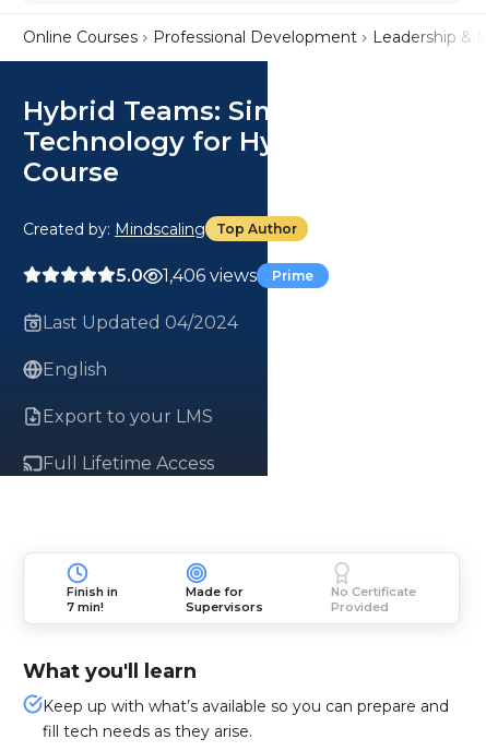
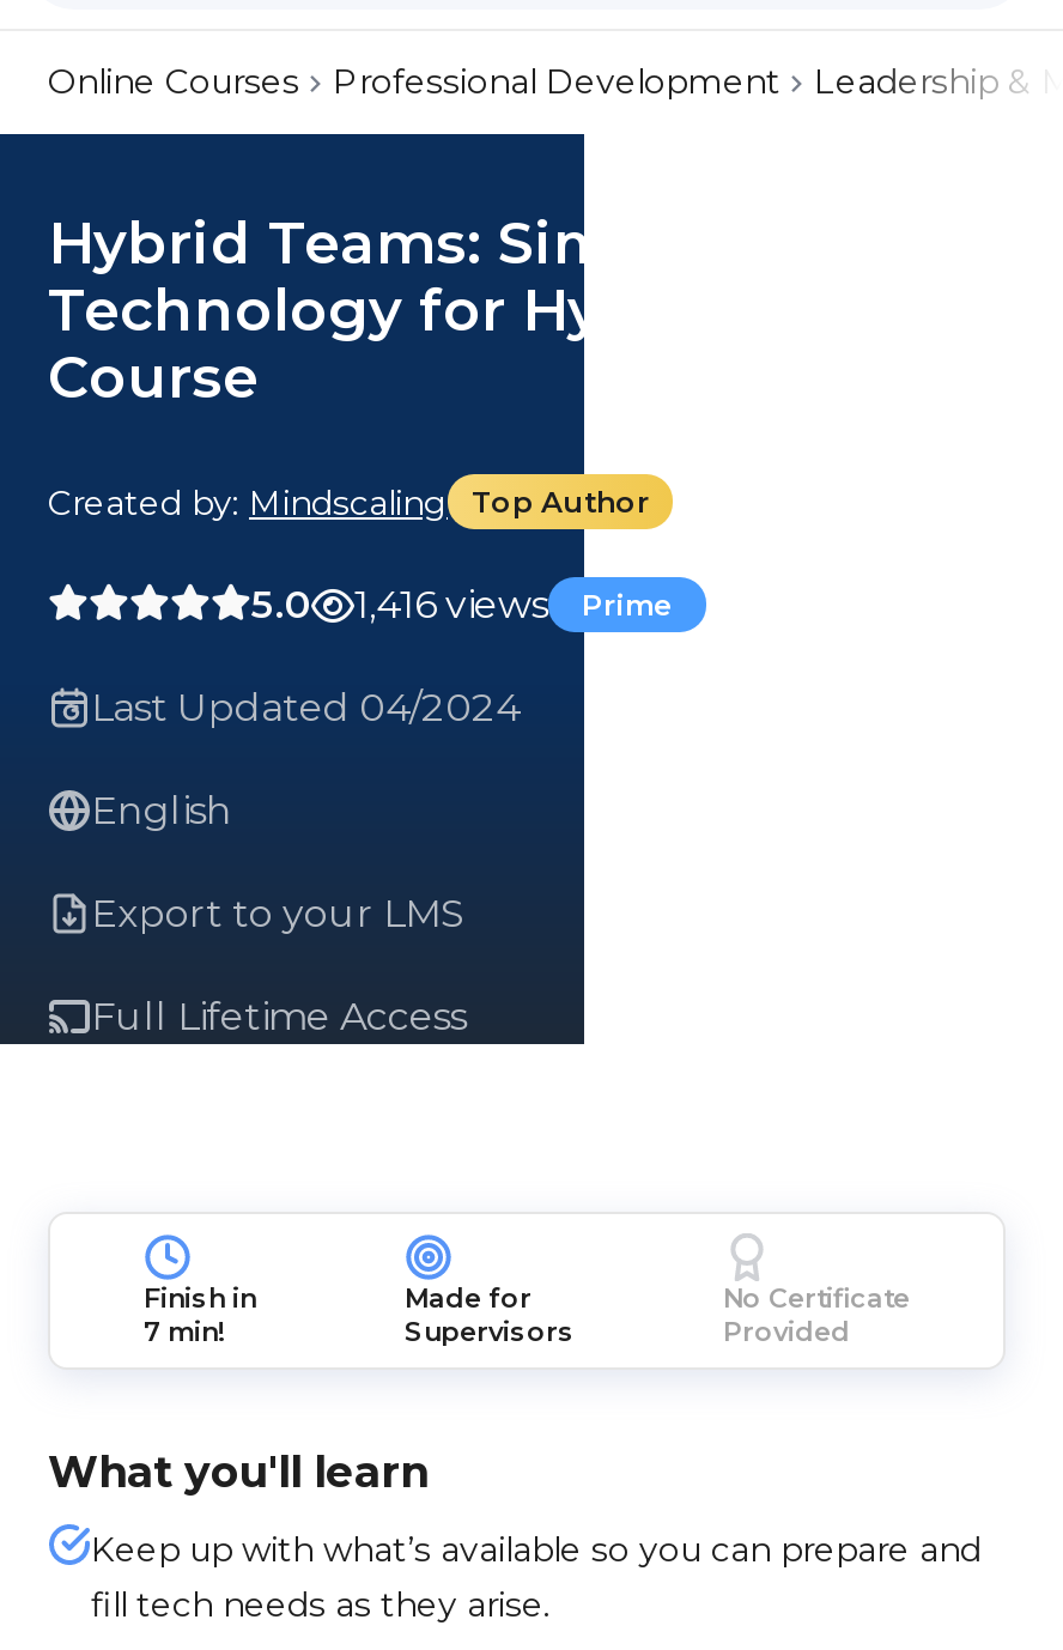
- 5.0 1,406 views Prime
+ 5.0 1,416 views Prime
